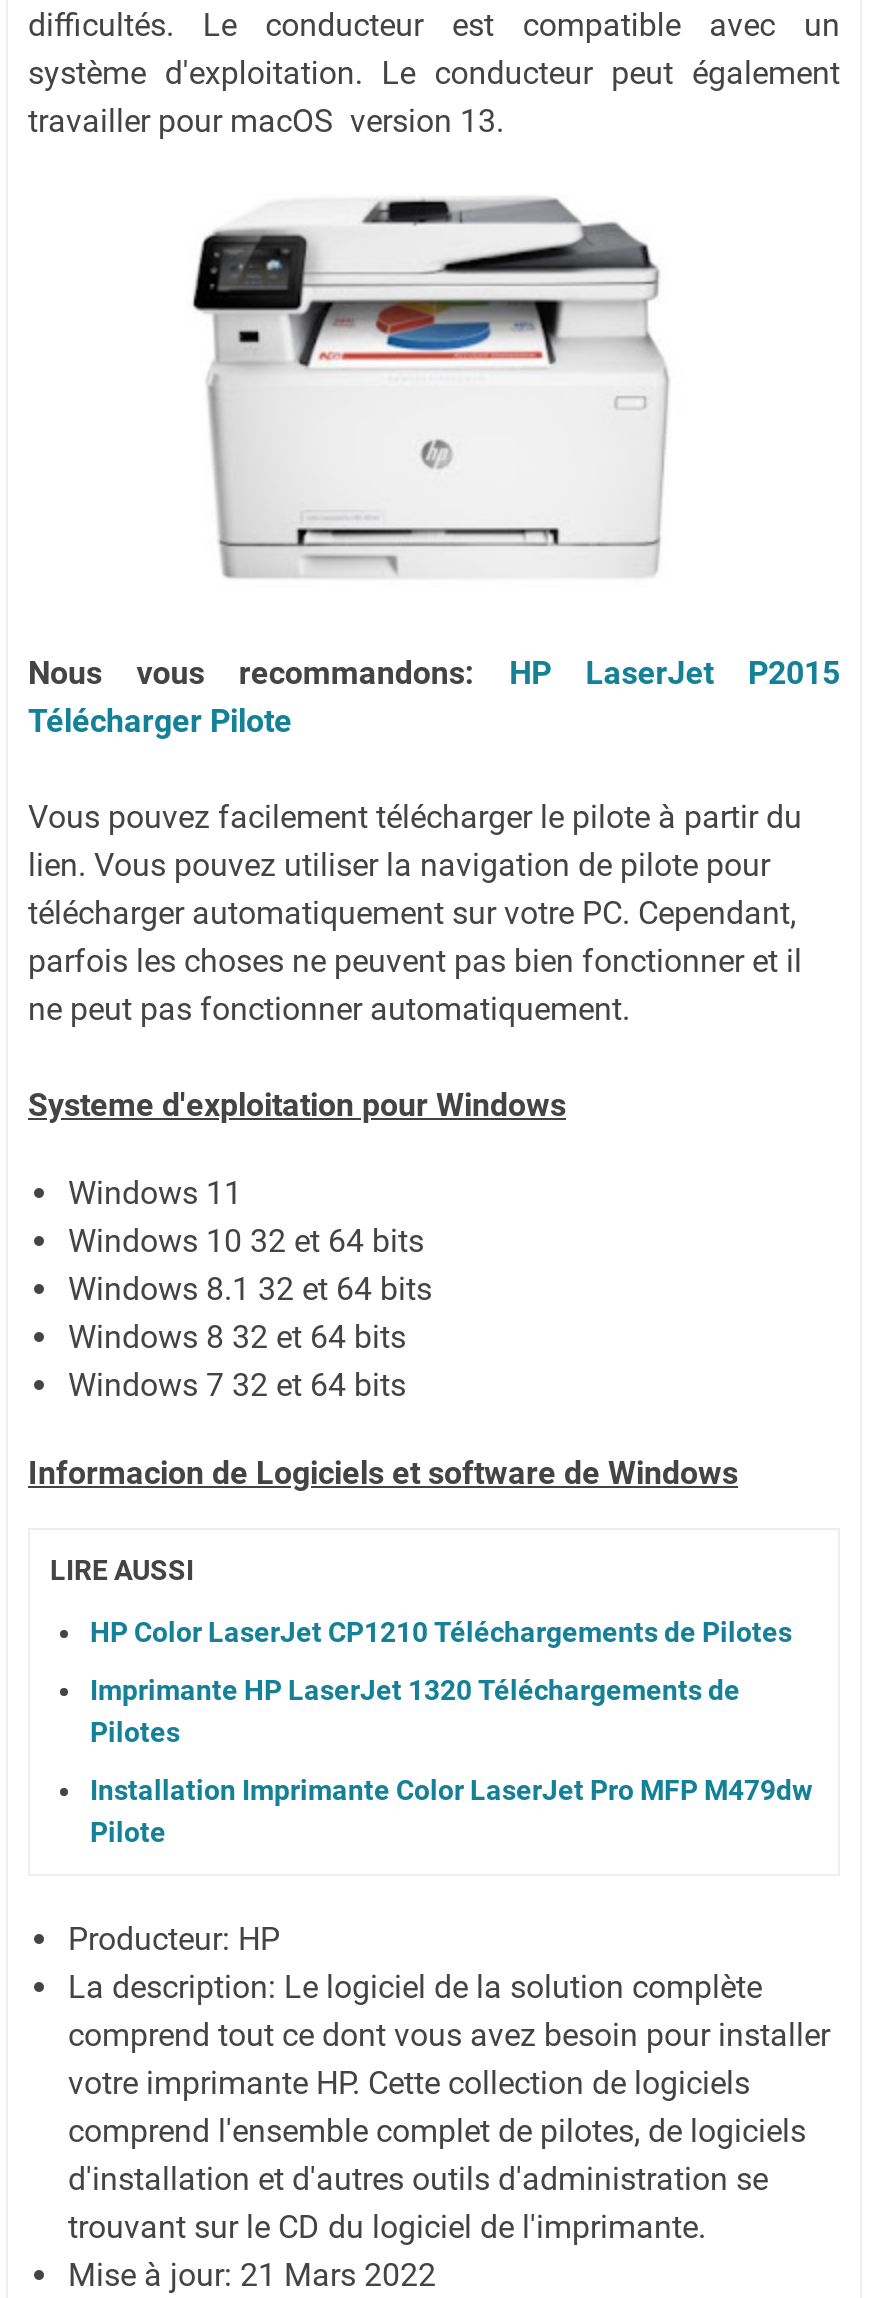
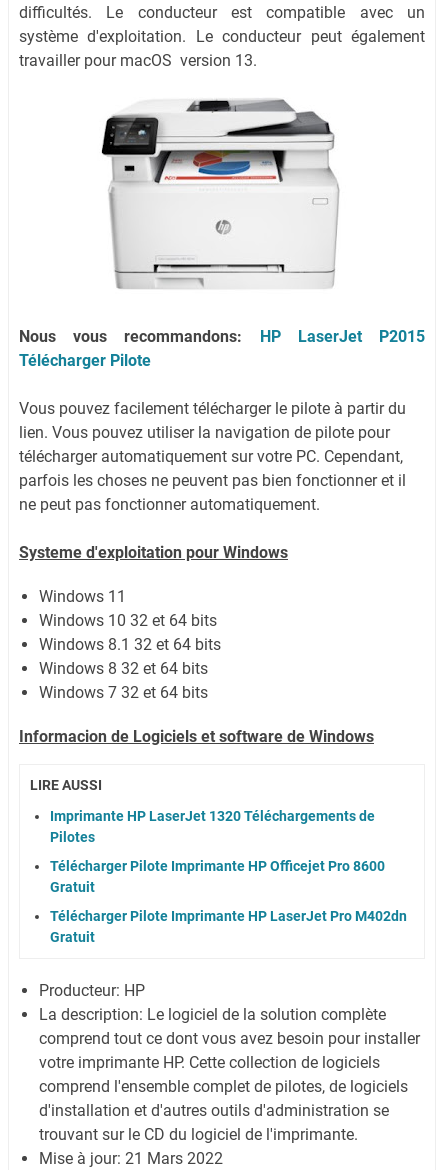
- HP Color LaserJet CP1210 Téléchargements de Pilotes

moved up: Imprimante HP LaserJet 1320 Téléchargements de | Pilotes

- Installation Imprimante Color LaserJet Pro MFP M479dw
- Pilote
+ Télécharger Pilote Imprimante HP Officejet Pro 8600
+ Gratuit
+ Télécharger Pilote Imprimante HP LaserJet Pro M402dn
+ Gratuit
